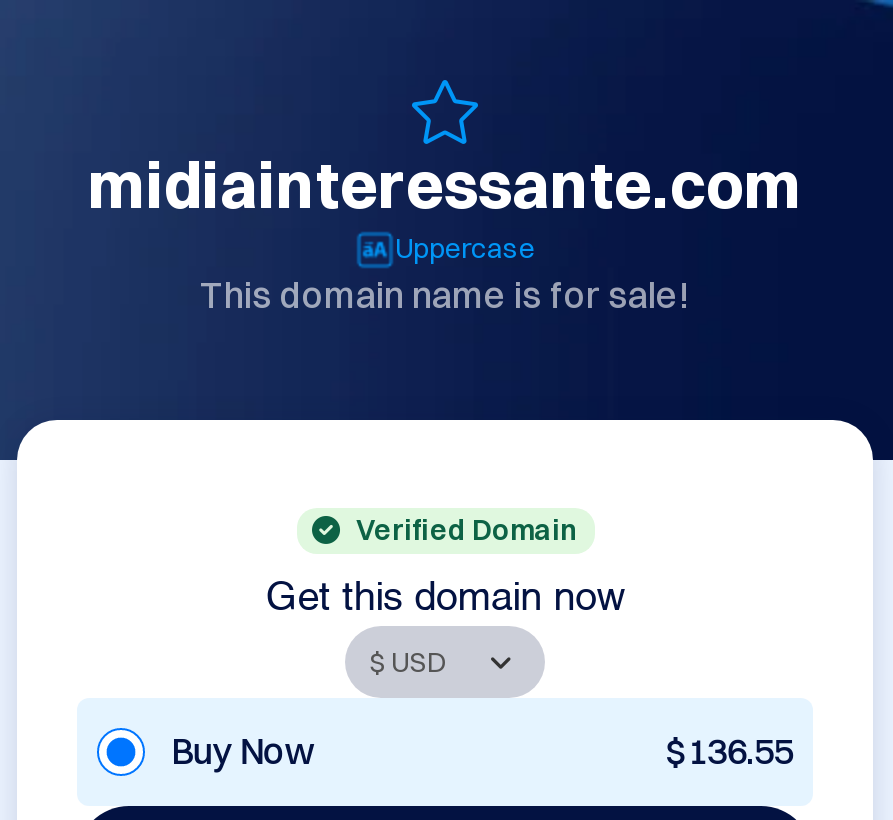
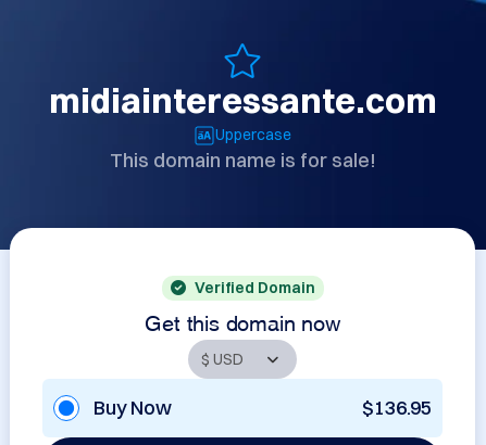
- $136.55
+ $136.95
